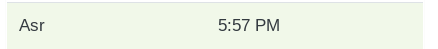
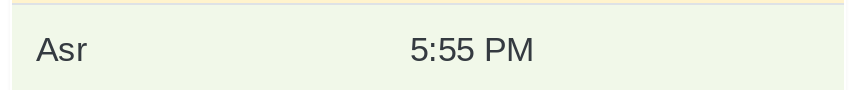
- 5:57 PM
+ 5:55 PM
